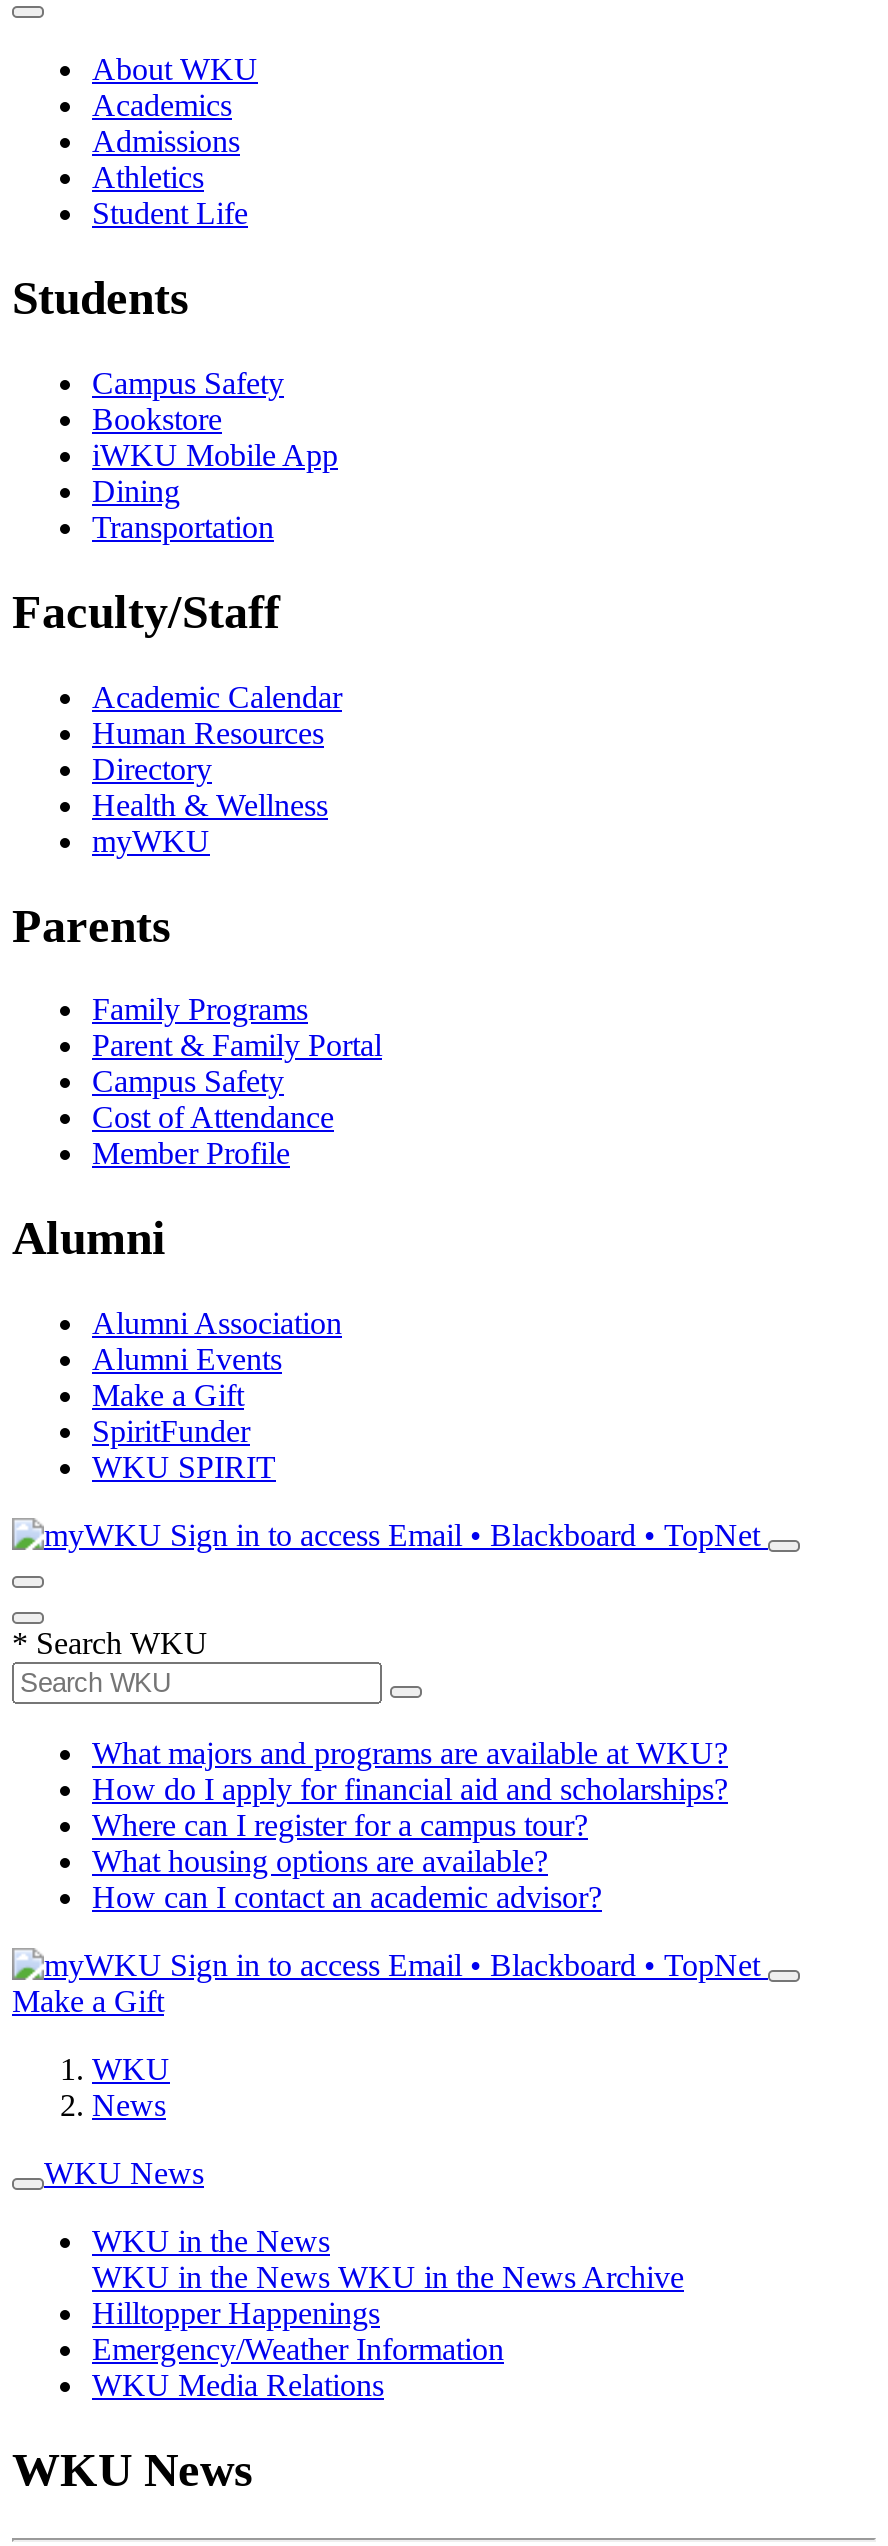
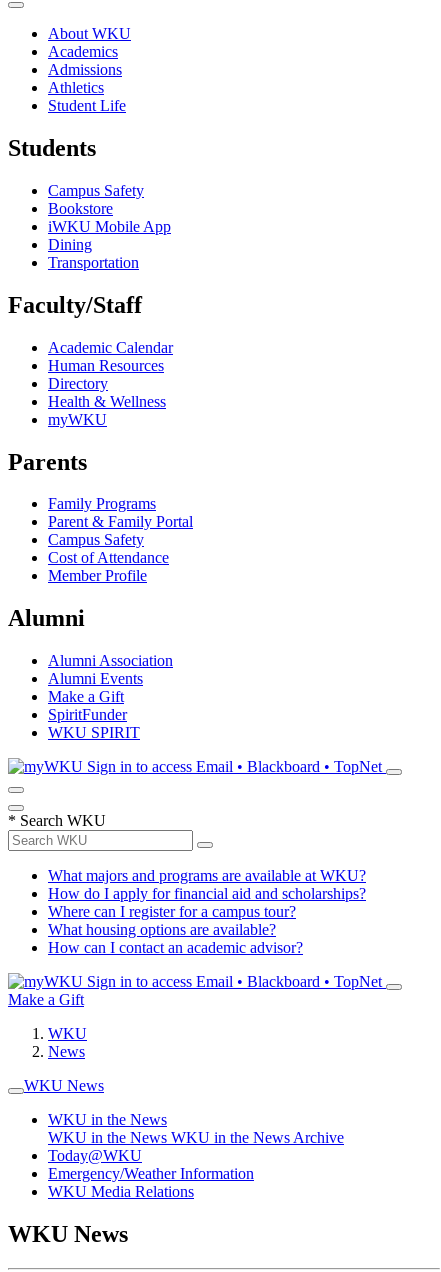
- Hilltopper Happenings
+ Today@WKU
